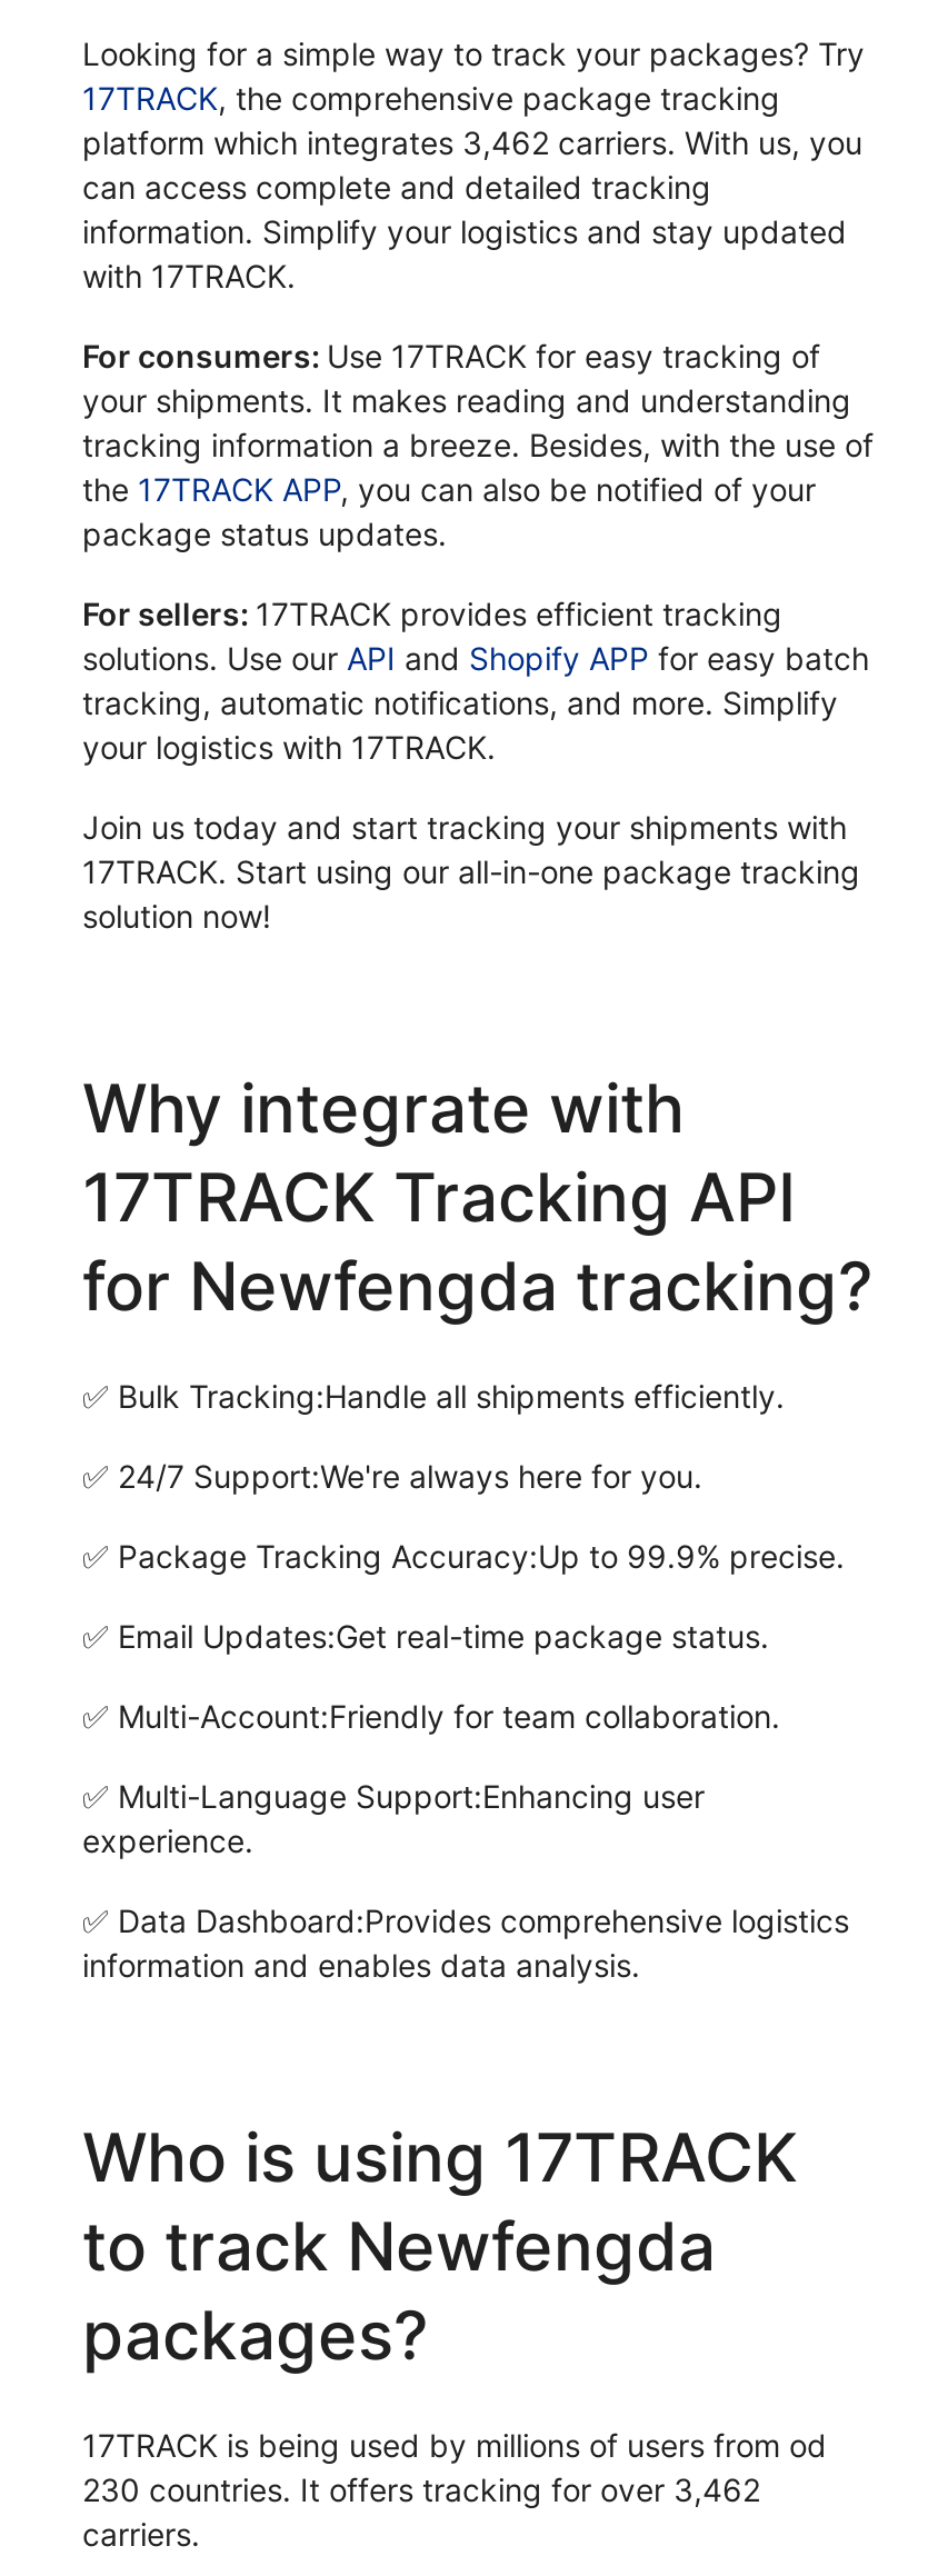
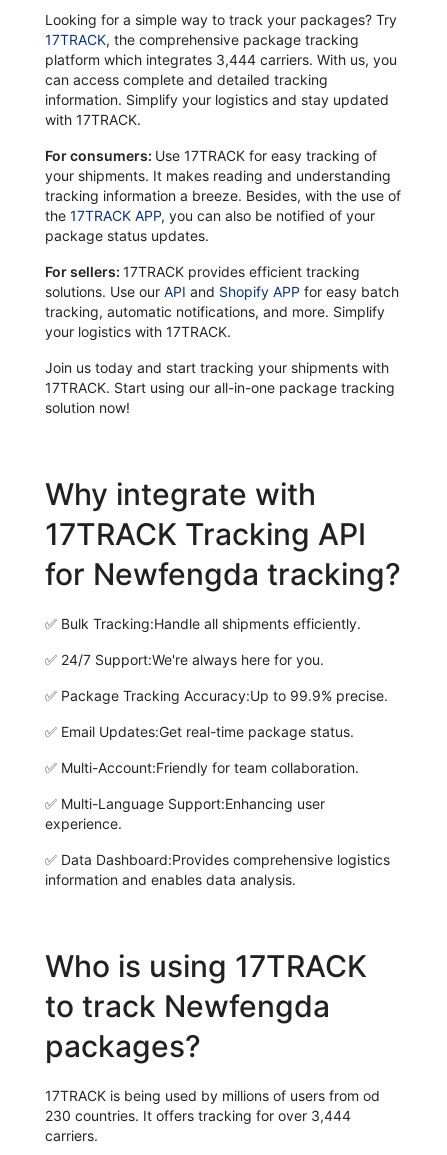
- platform which integrates 3,462 carriers. With us, you
+ platform which integrates 3,444 carriers. With us, you

- 230 countries. It offers tracking for over 3,462
+ 230 countries. It offers tracking for over 3,444
